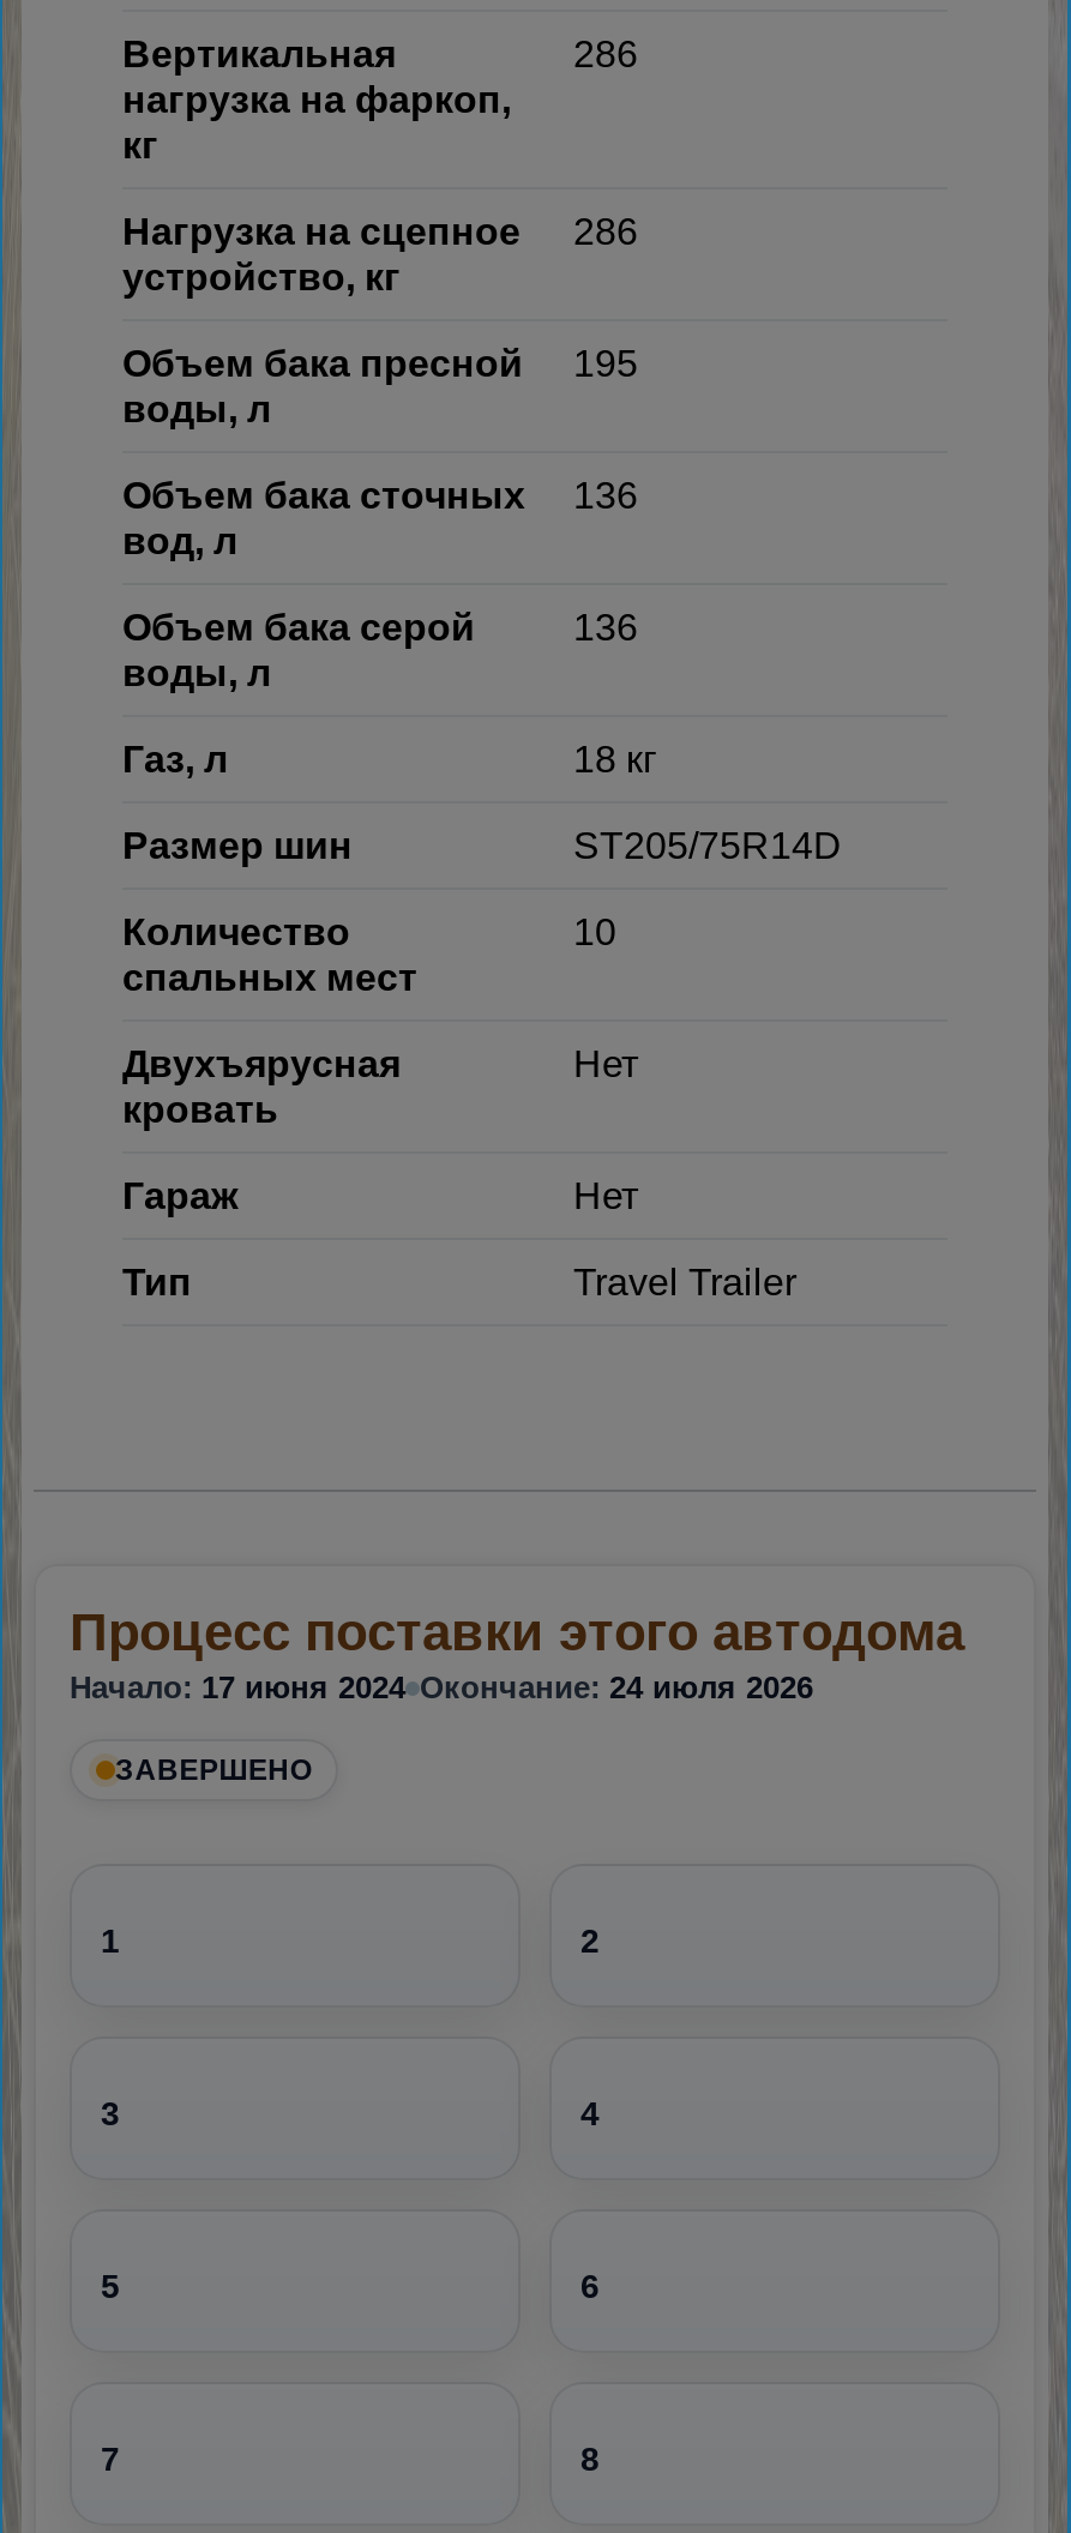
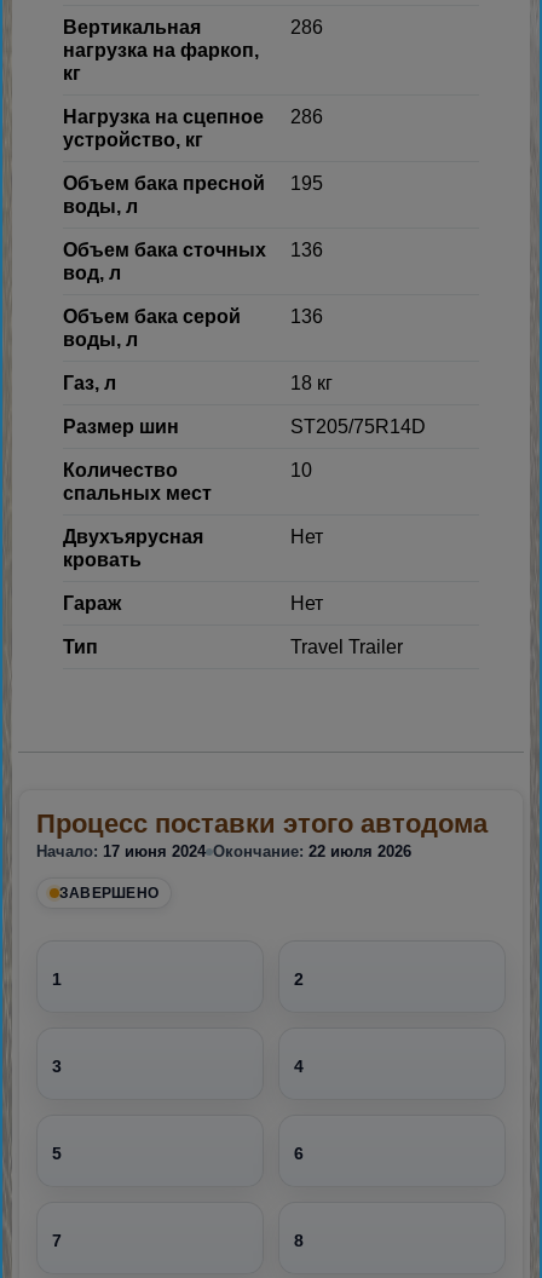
- Начало: 17 июня 2024 Окончание: 24 июля 2026
+ Начало: 17 июня 2024 Окончание: 22 июля 2026
